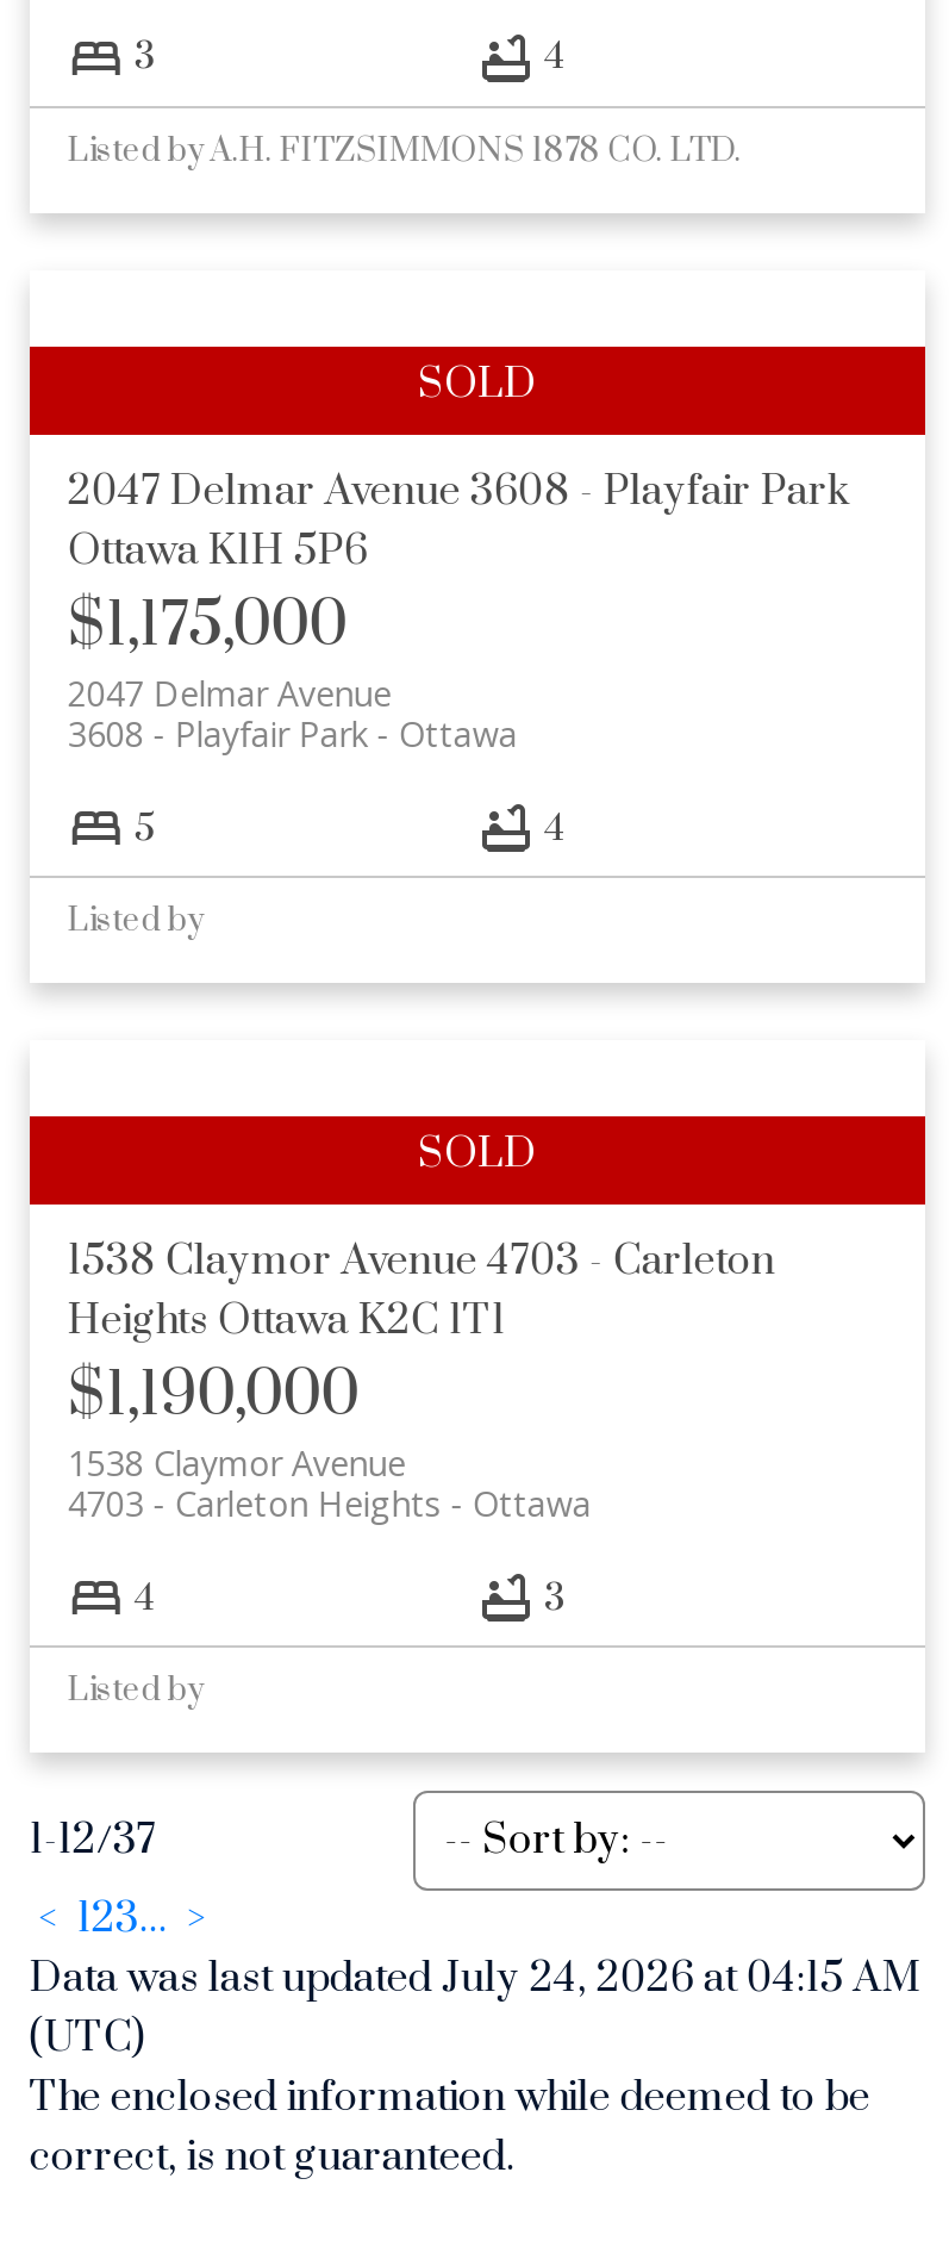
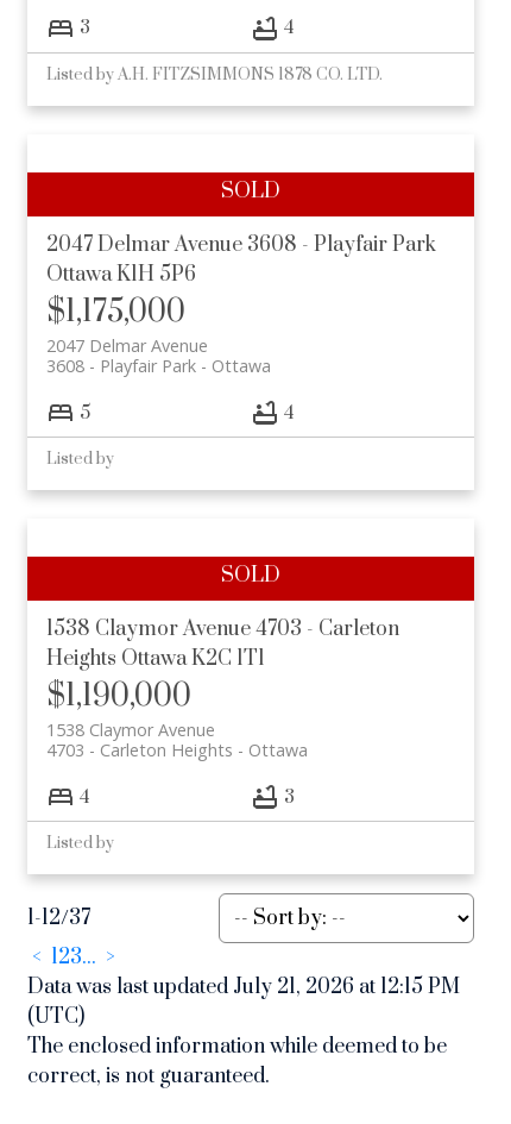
- Data was last updated July 24, 2026 at 04:15 AM
+ Data was last updated July 21, 2026 at 12:15 PM
